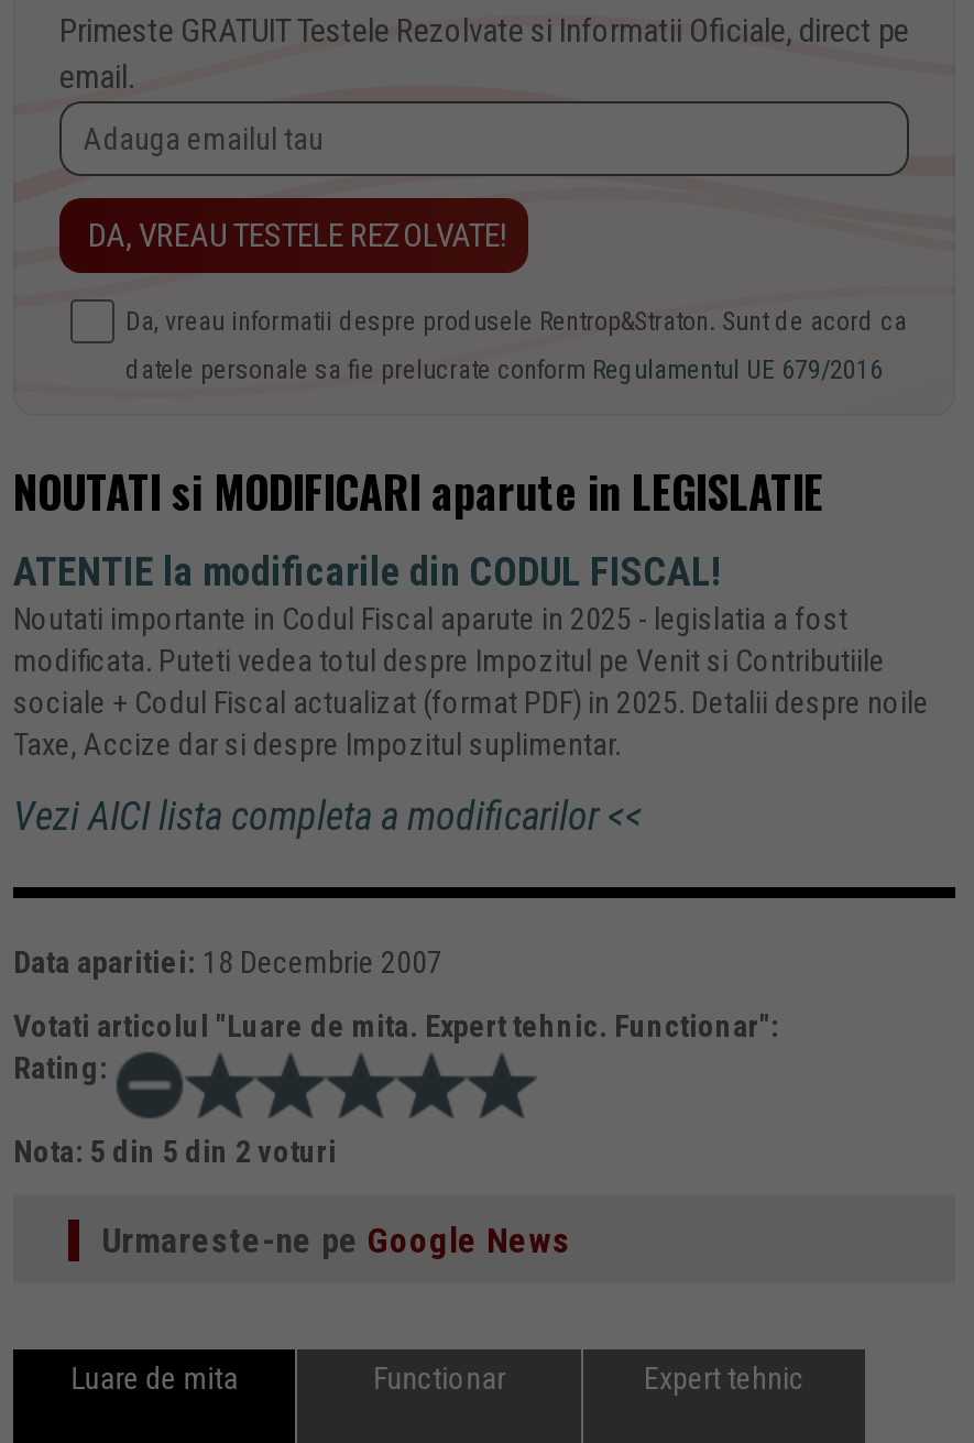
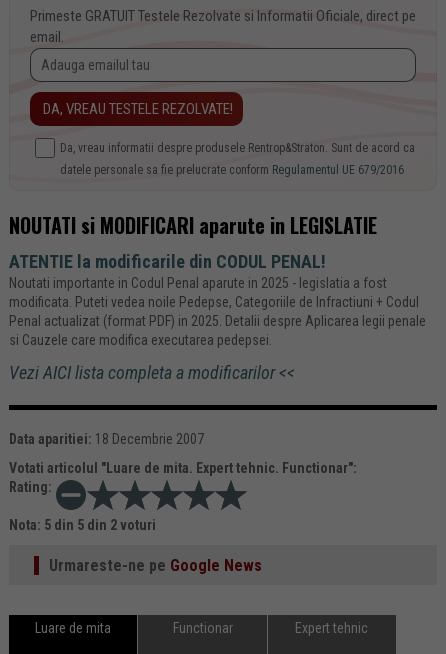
- ATENTIE la modificarile din CODUL FISCAL!
- Noutati importante in Codul Fiscal aparute in 2025 - legislatia a fost
- modificata. Puteti vedea totul despre Impozitul pe Venit si Contributiile
- sociale + Codul Fiscal actualizat (format PDF) in 2025. Detalii despre noile
- Taxe, Accize dar si despre Impozitul suplimentar.
+ ATENTIE la modificarile din CODUL PENAL!
+ Noutati importante in Codul Penal aparute in 2025 - legislatia a fost
+ modificata. Puteti vedea noile Pedepse, Categoriile de Infractiuni + Codul
+ Penal actualizat (format PDF) in 2025. Detalii despre Aplicarea legii penale
+ si Cauzele care modifica executarea pedepsei.
